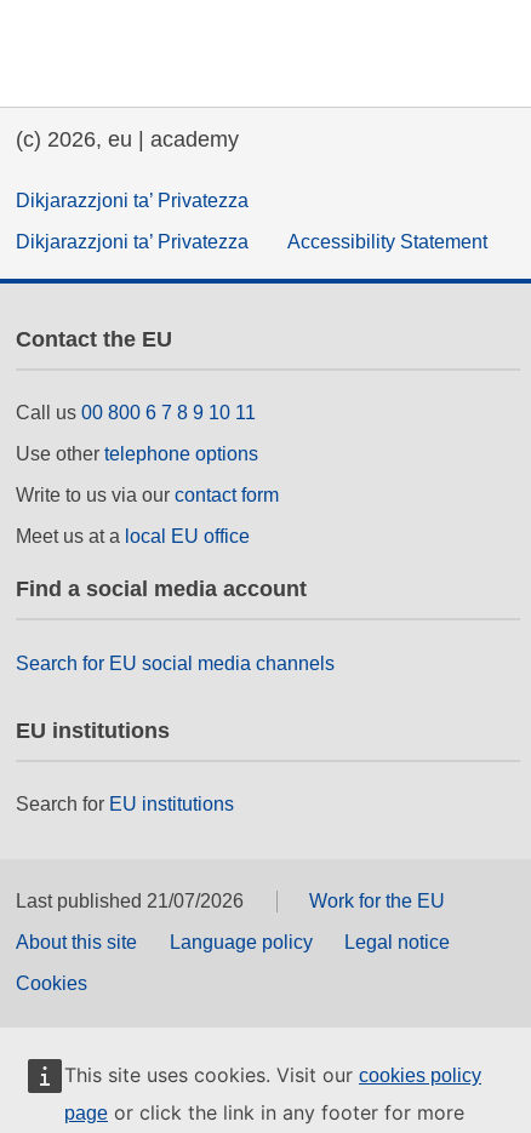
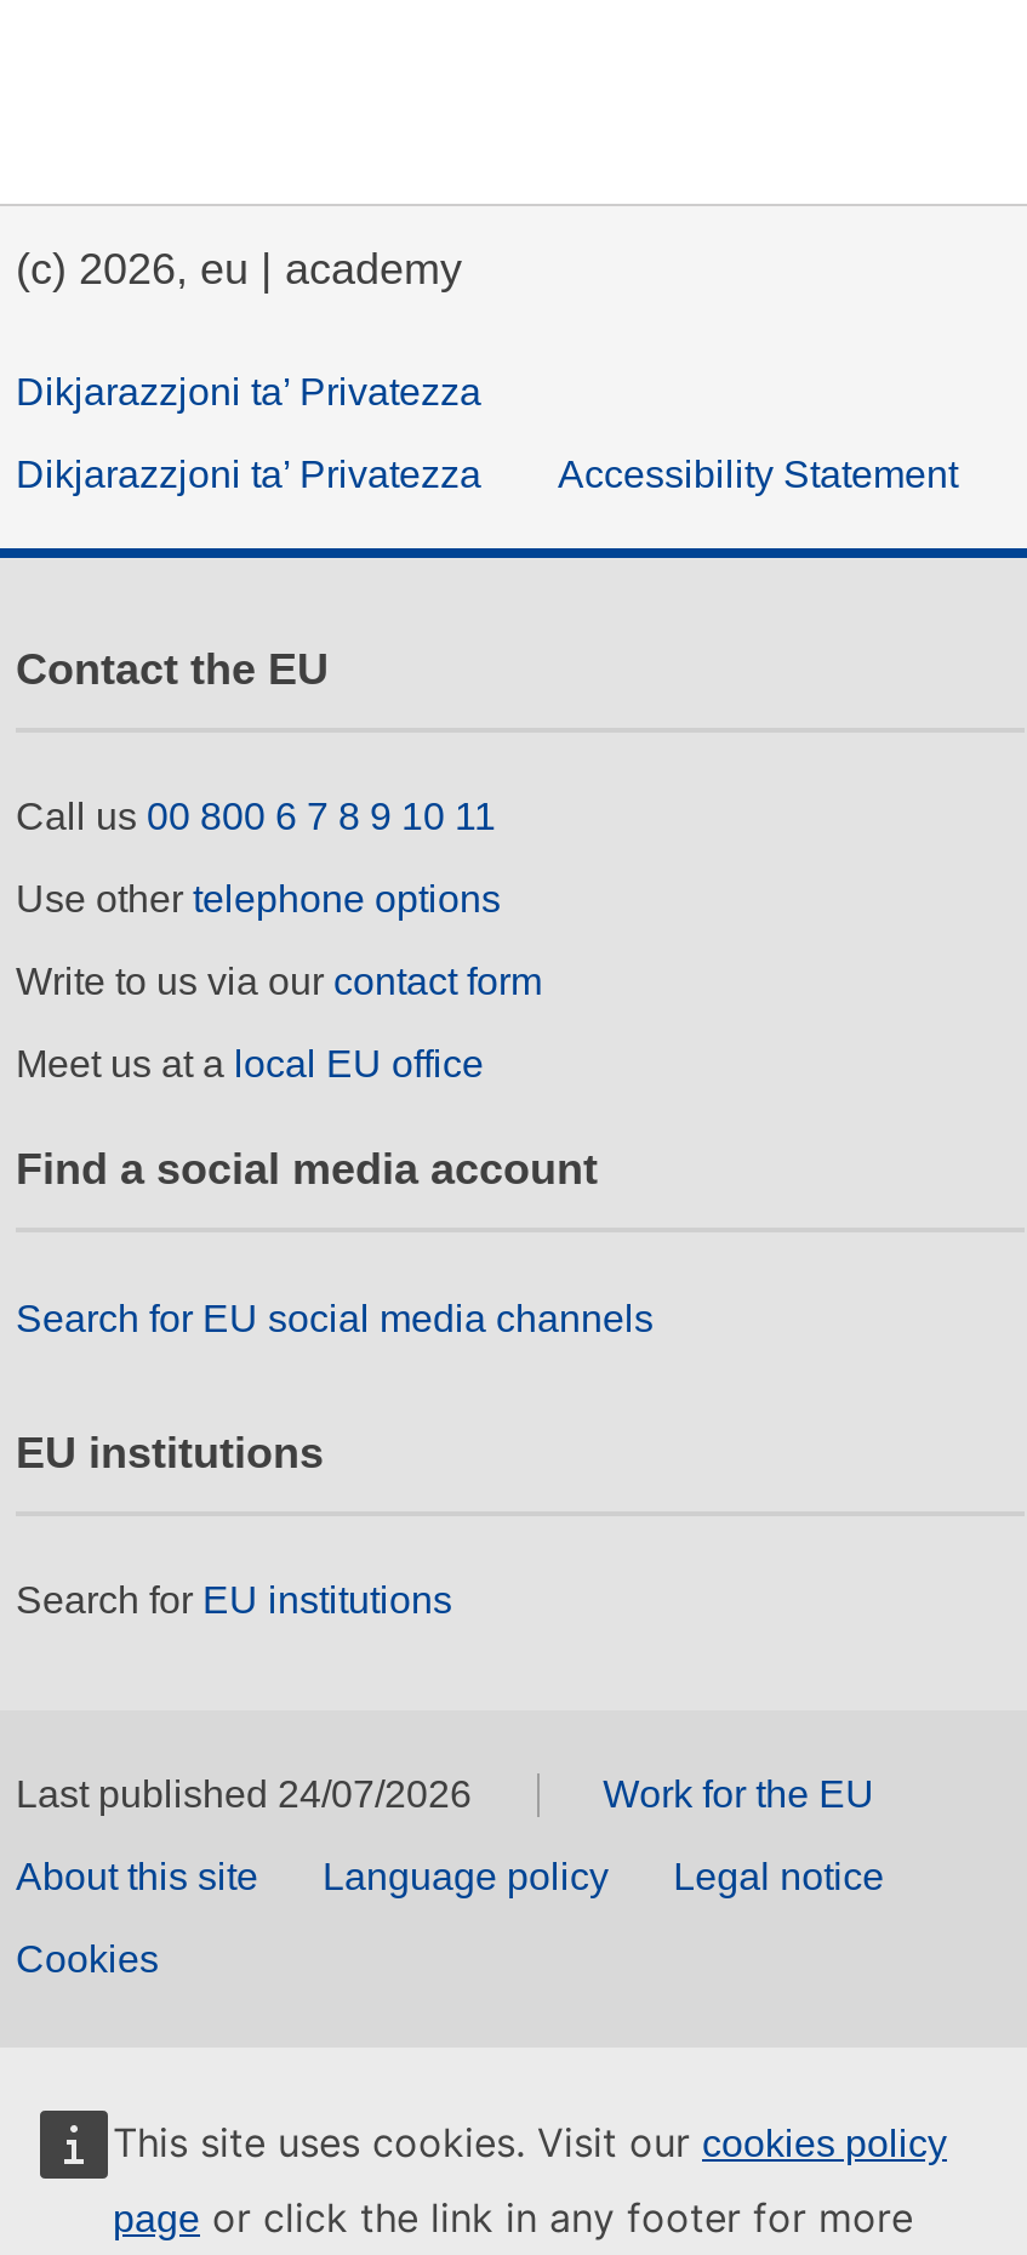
- Last published 21/07/2026
+ Last published 24/07/2026
